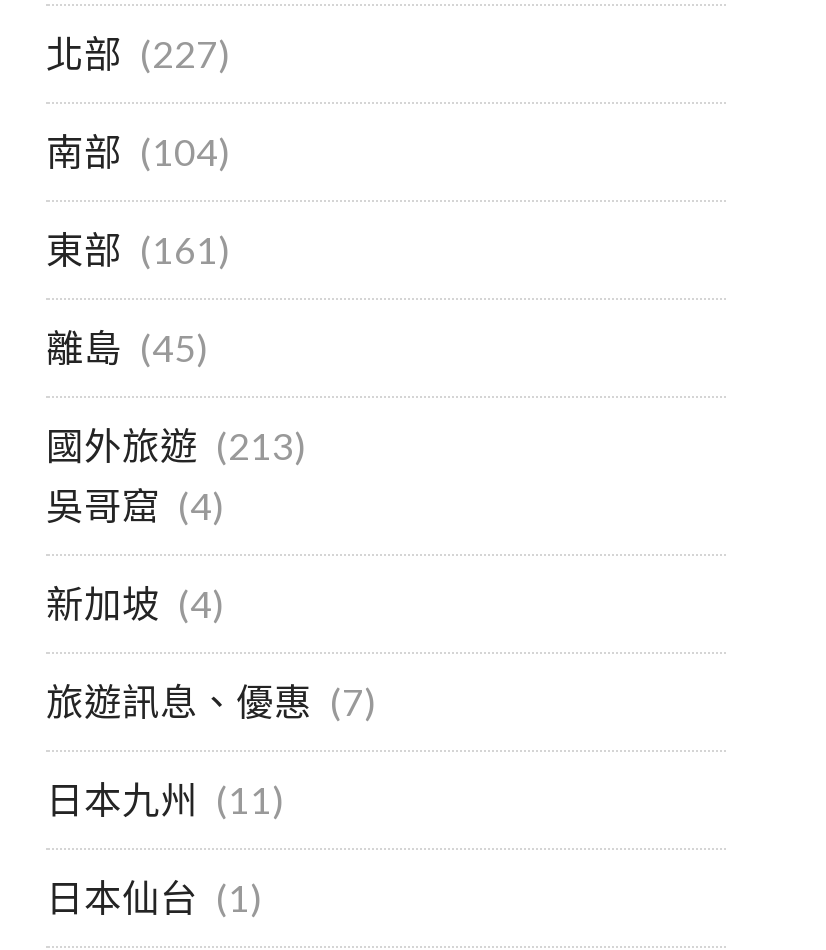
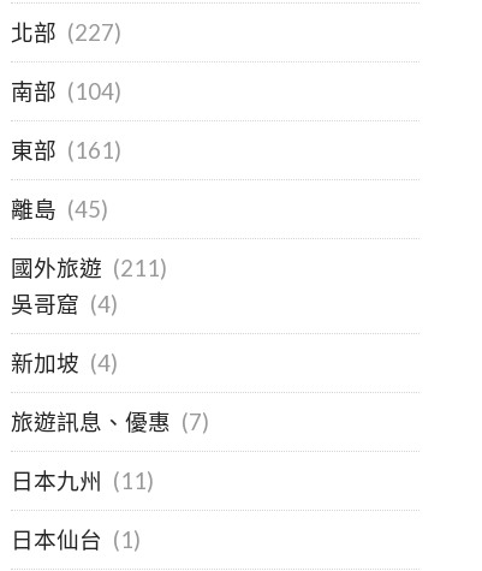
- 國外旅遊 (213)
+ 國外旅遊 (211)
